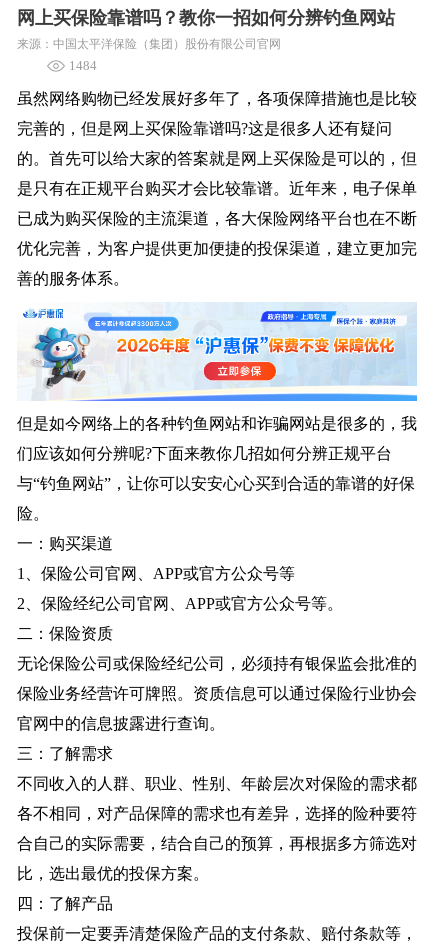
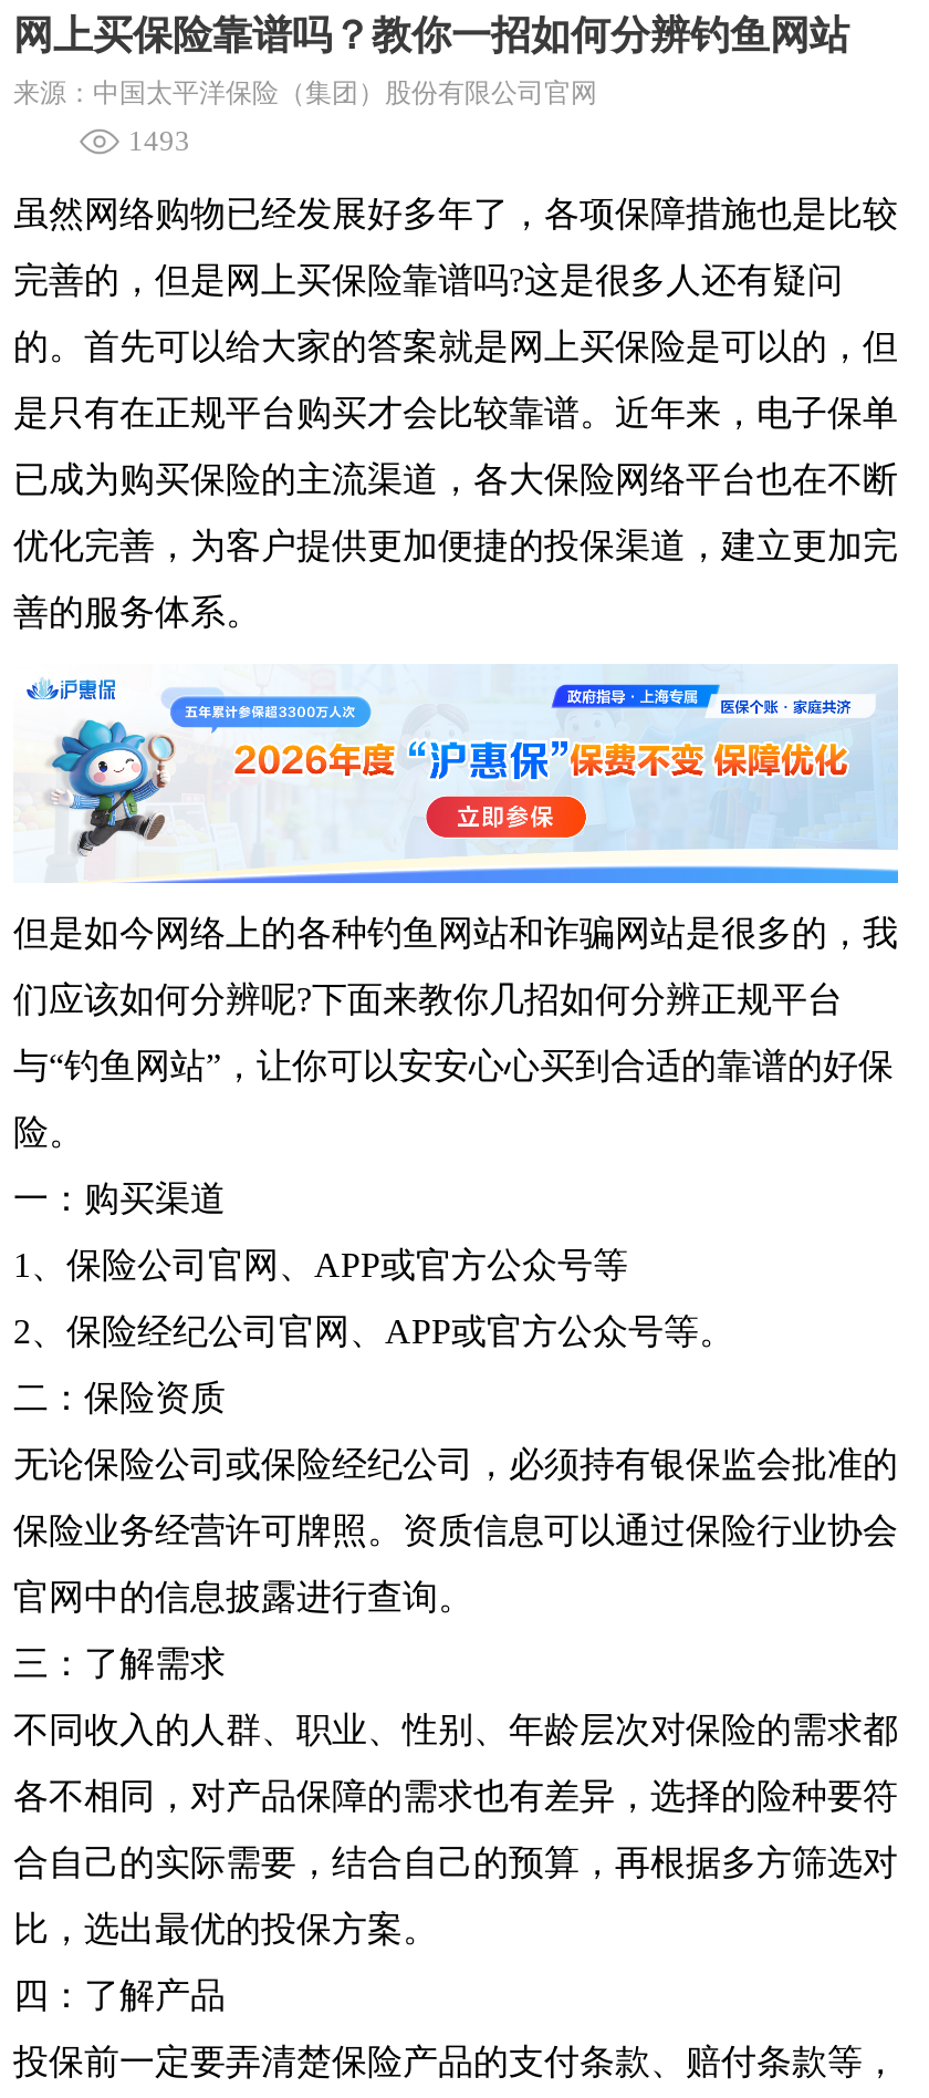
- 1484
+ 1493
